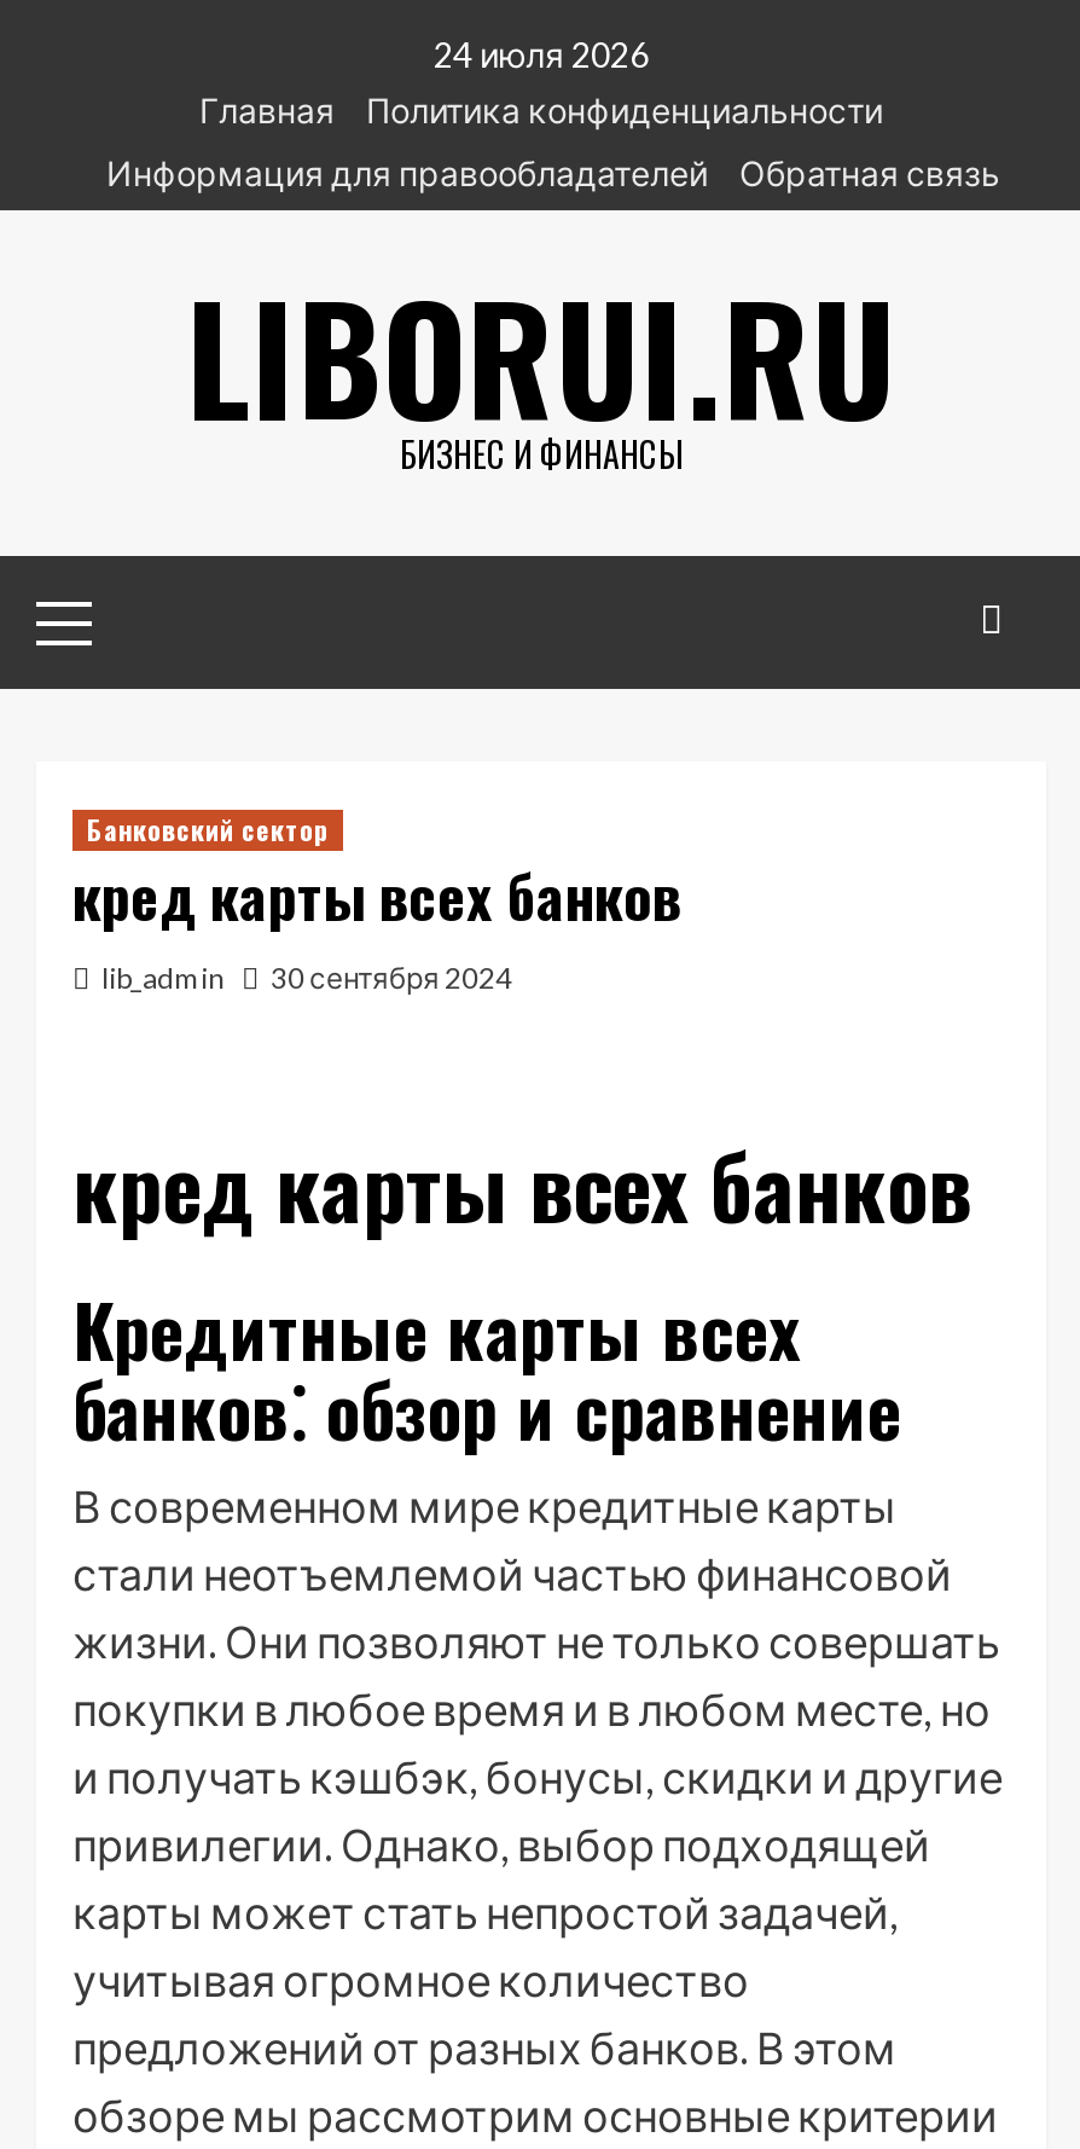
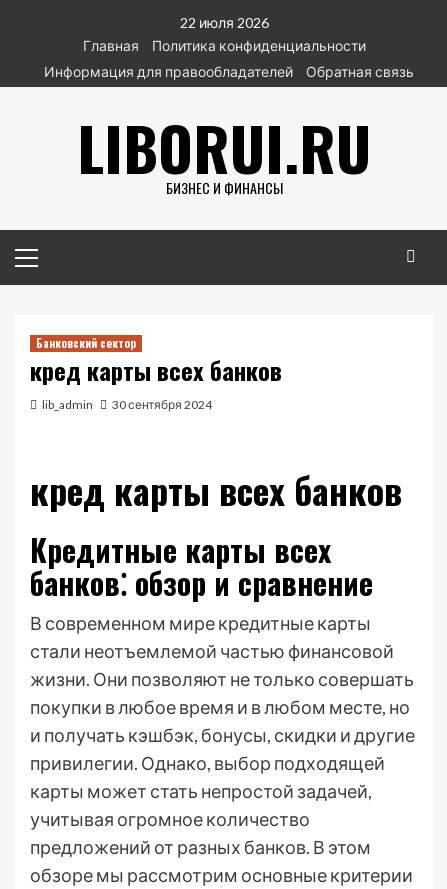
- 24 июля 2026
+ 22 июля 2026
